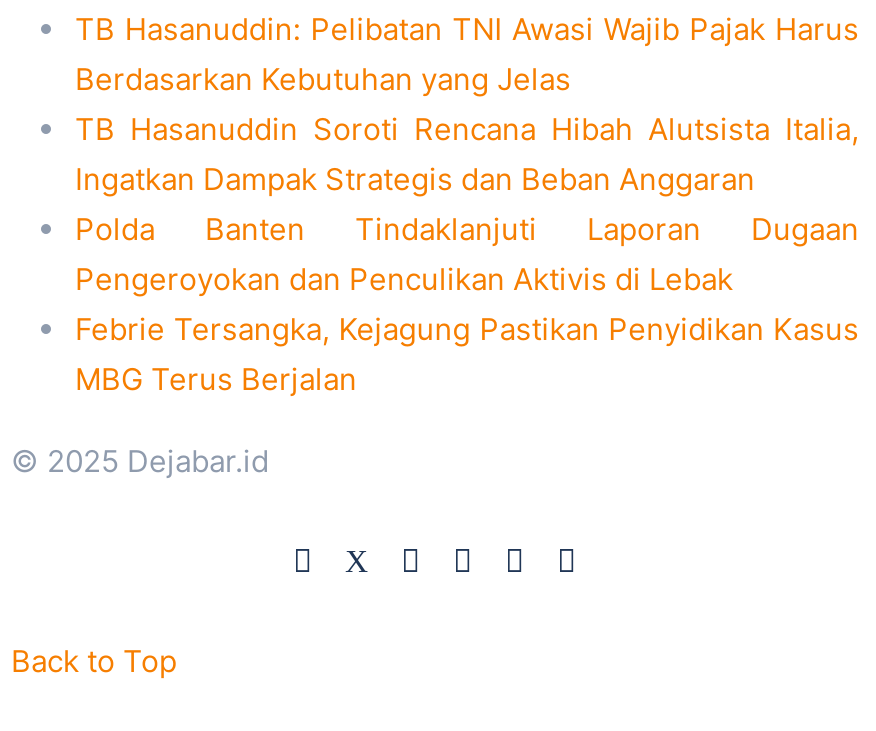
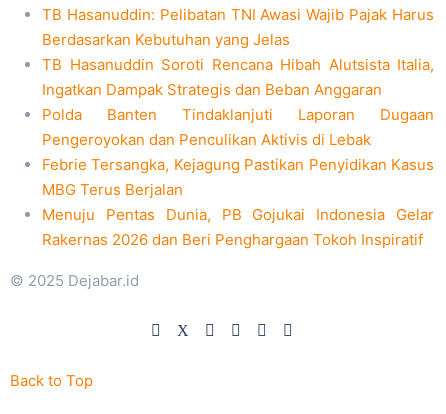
+ Menuju Pentas Dunia, PB Gojukai Indonesia Gelar
+ Rakernas 2026 dan Beri Penghargaan Tokoh Inspiratif
